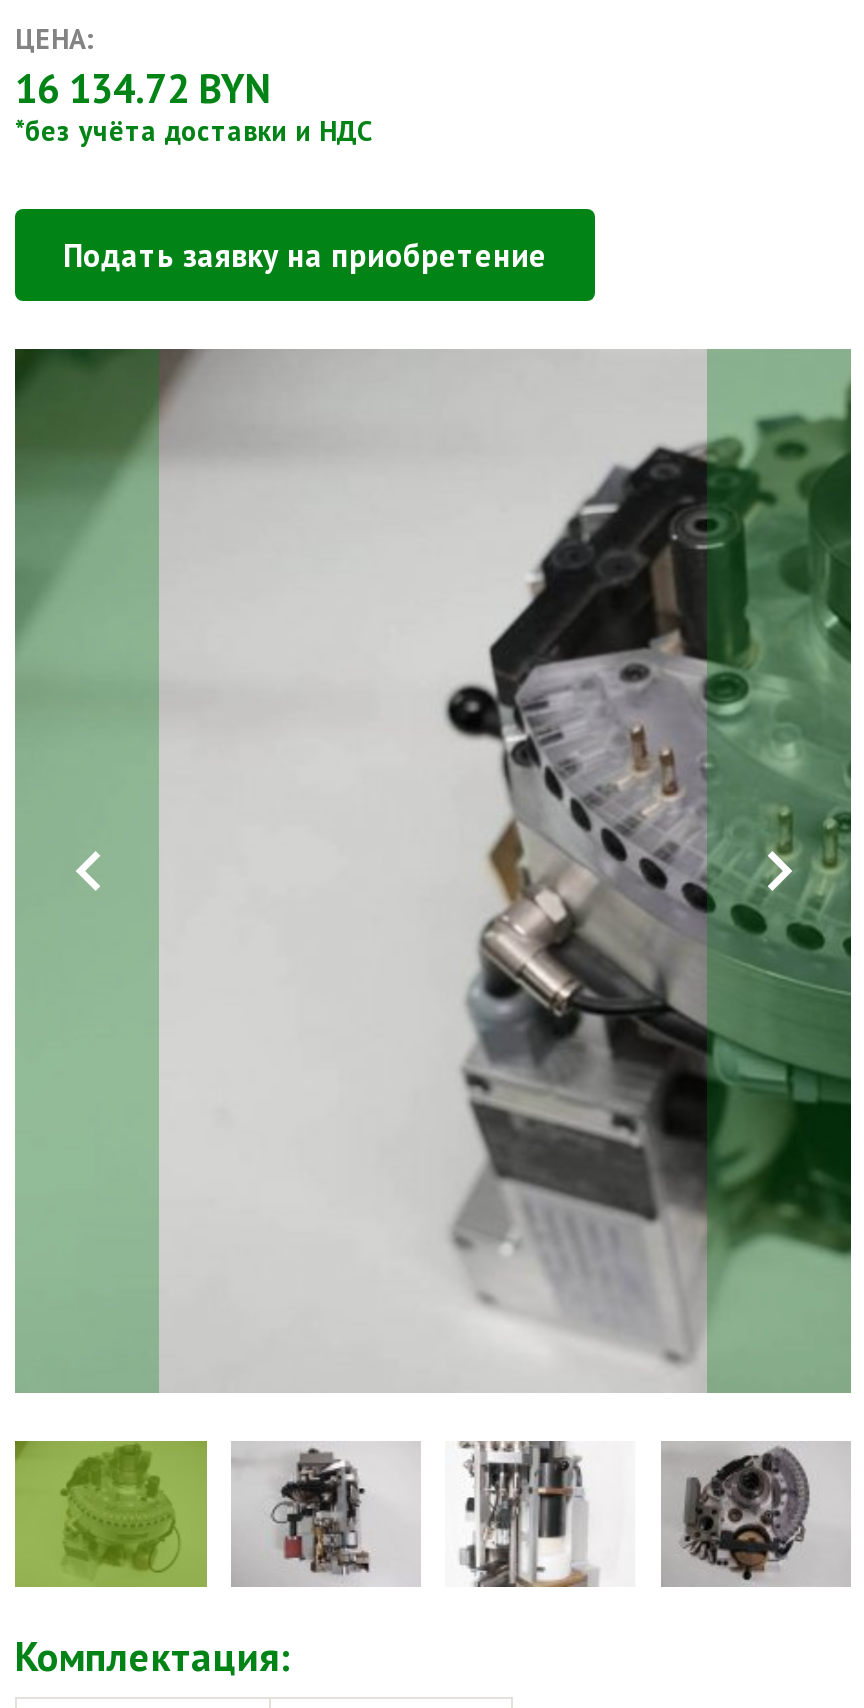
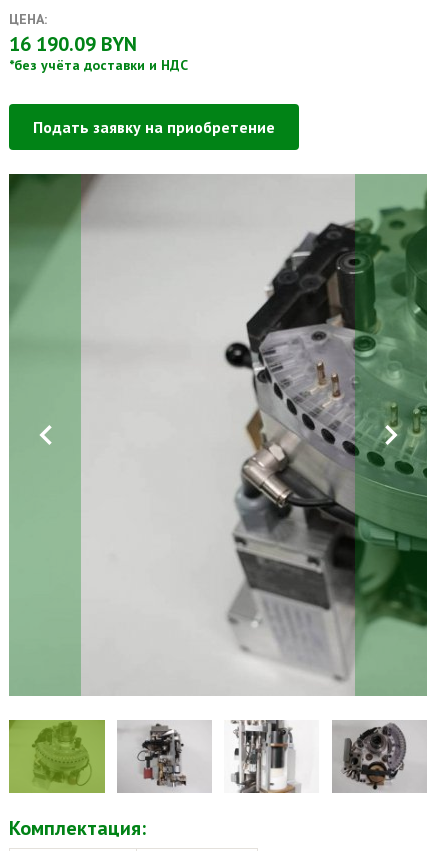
- 16 134.72 BYN
+ 16 190.09 BYN
